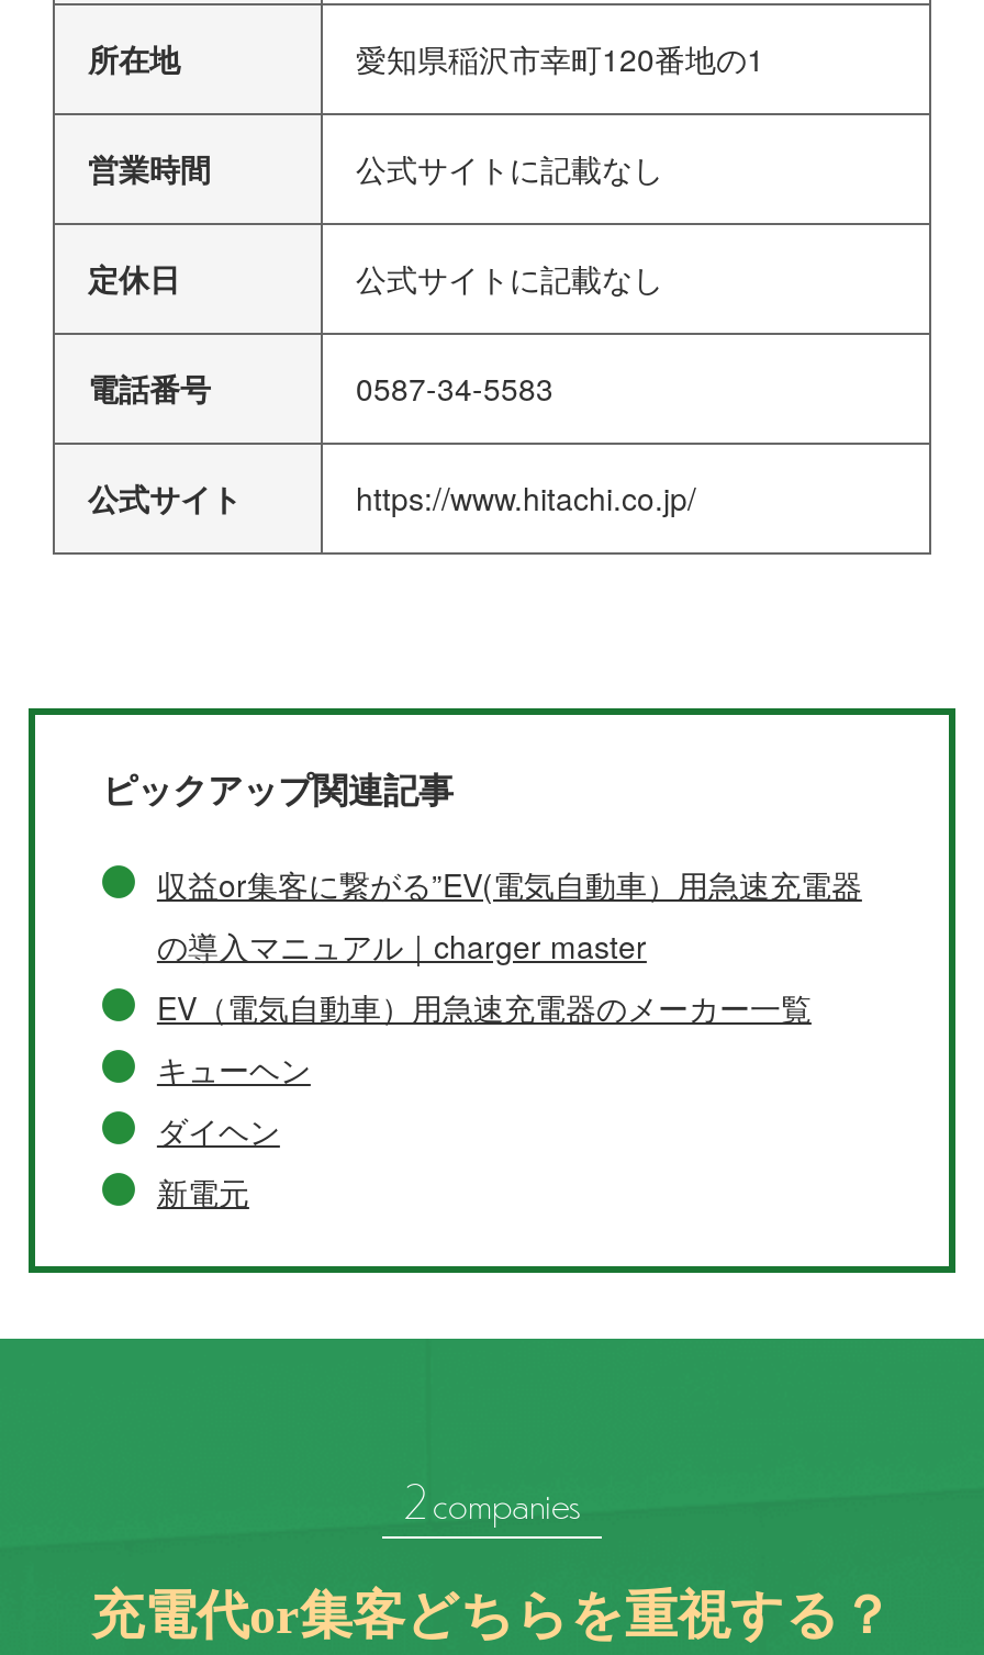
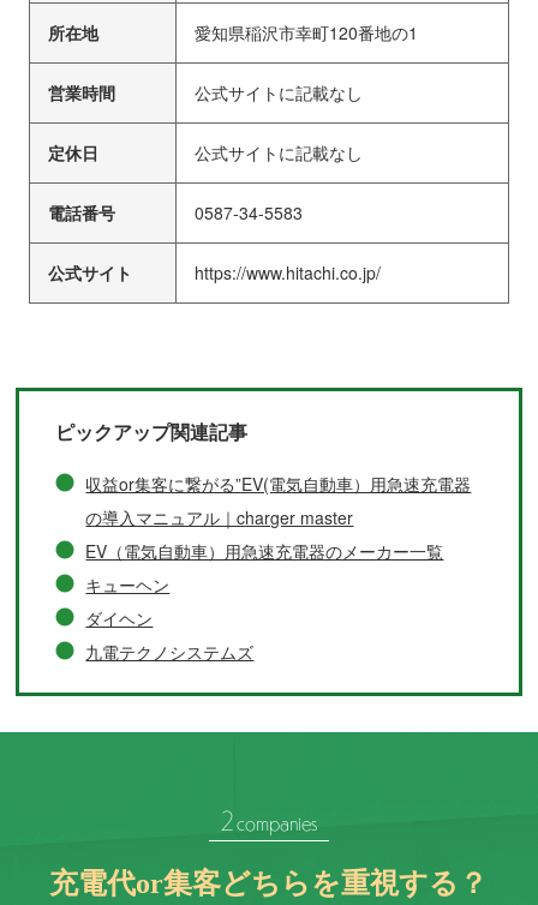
- 新電元
+ 九電テクノシステムズ
